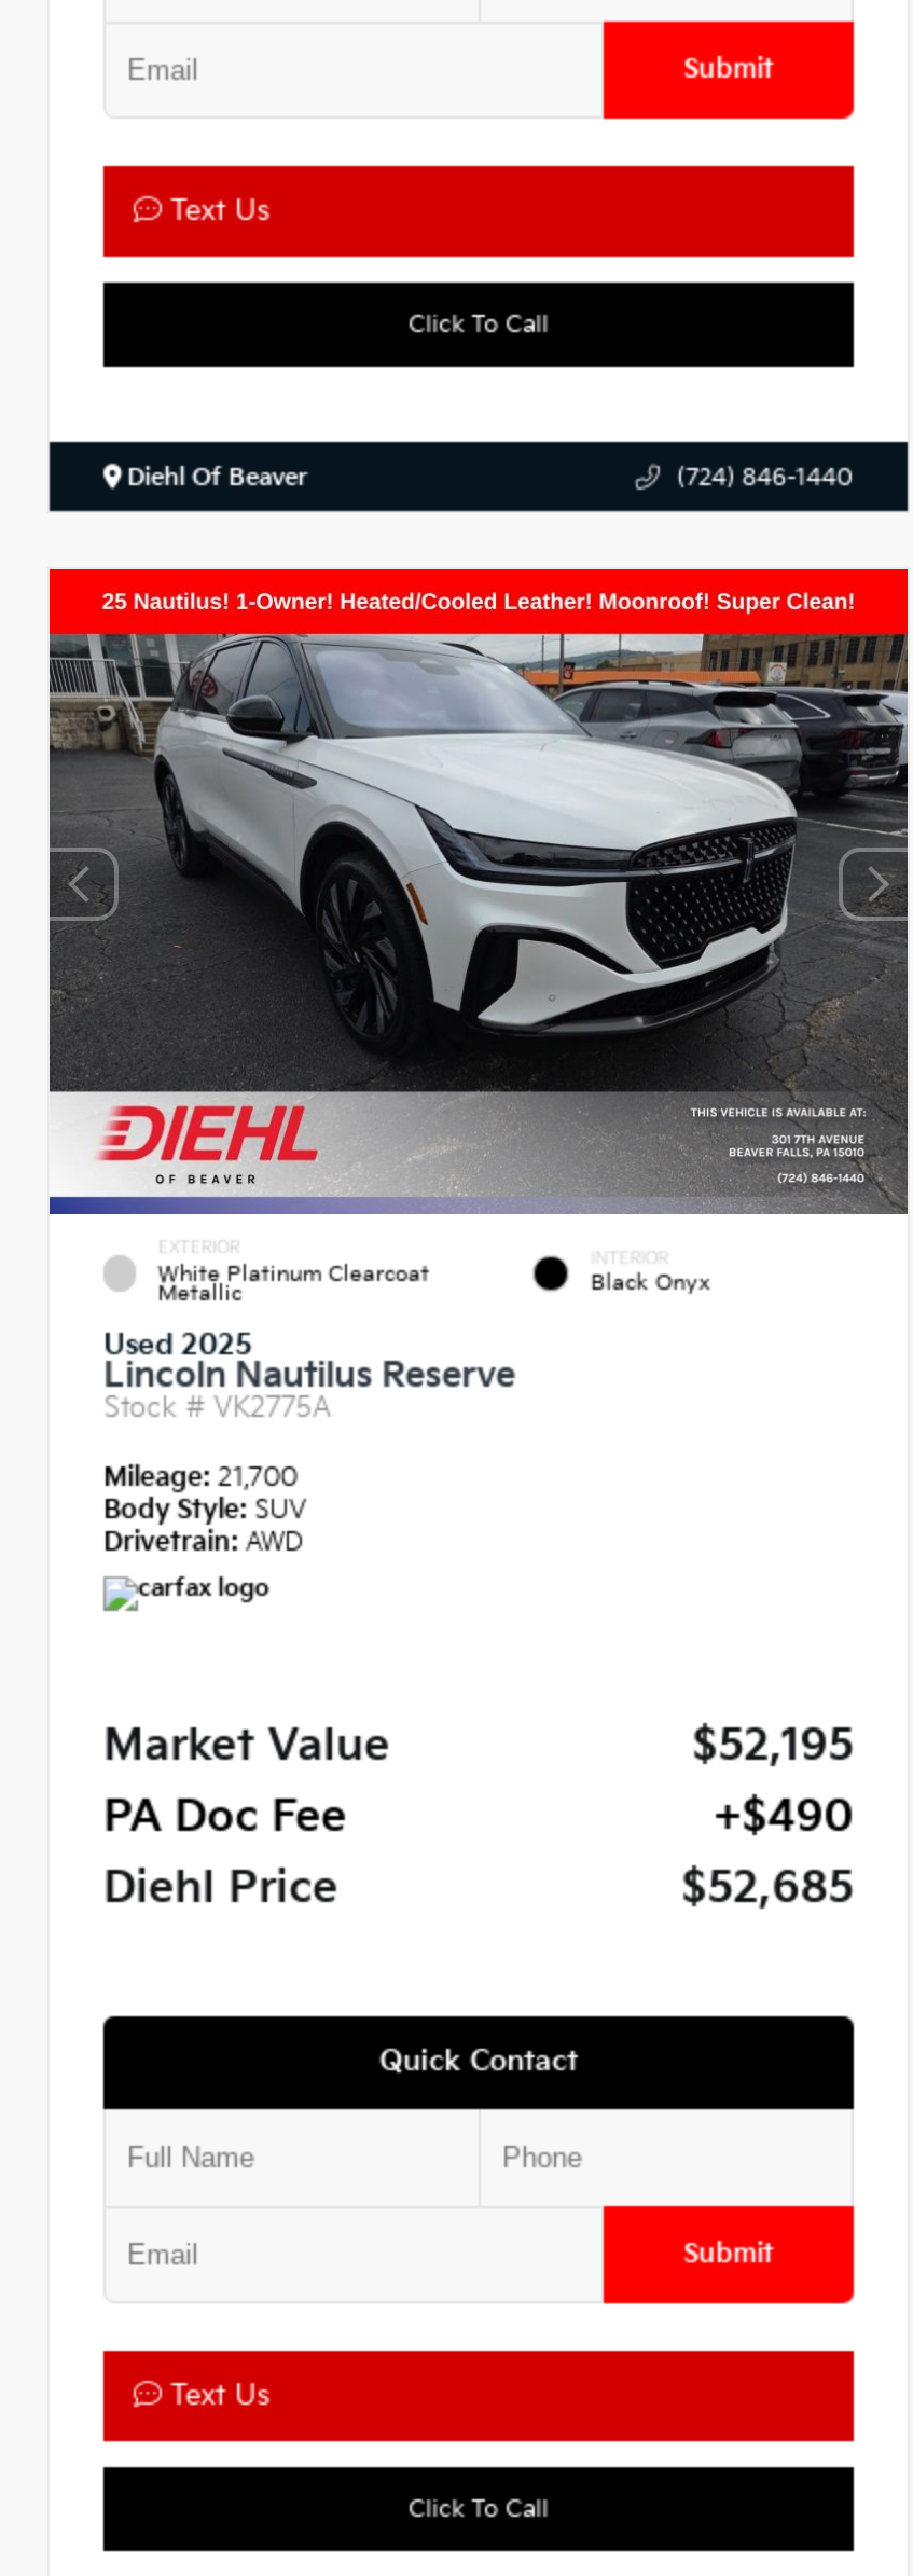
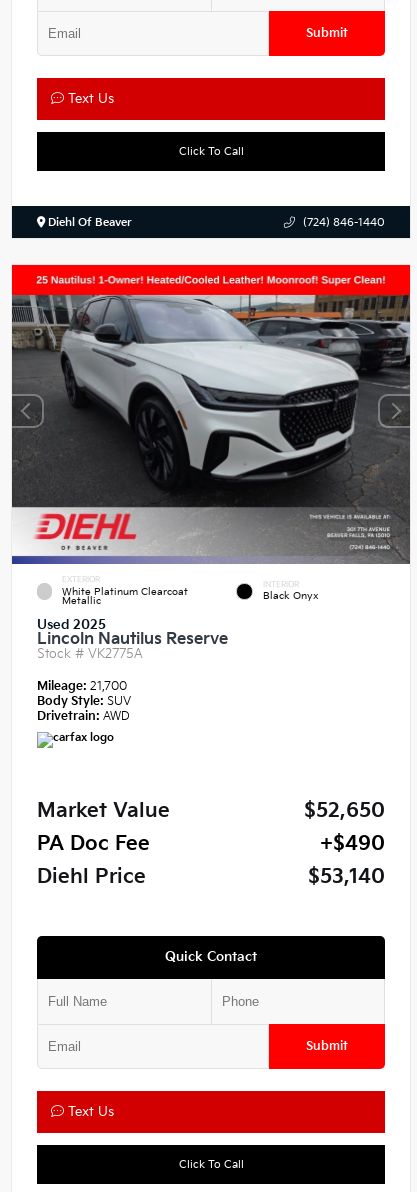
- $52,195
+ $52,650

- $52,685
+ $53,140
